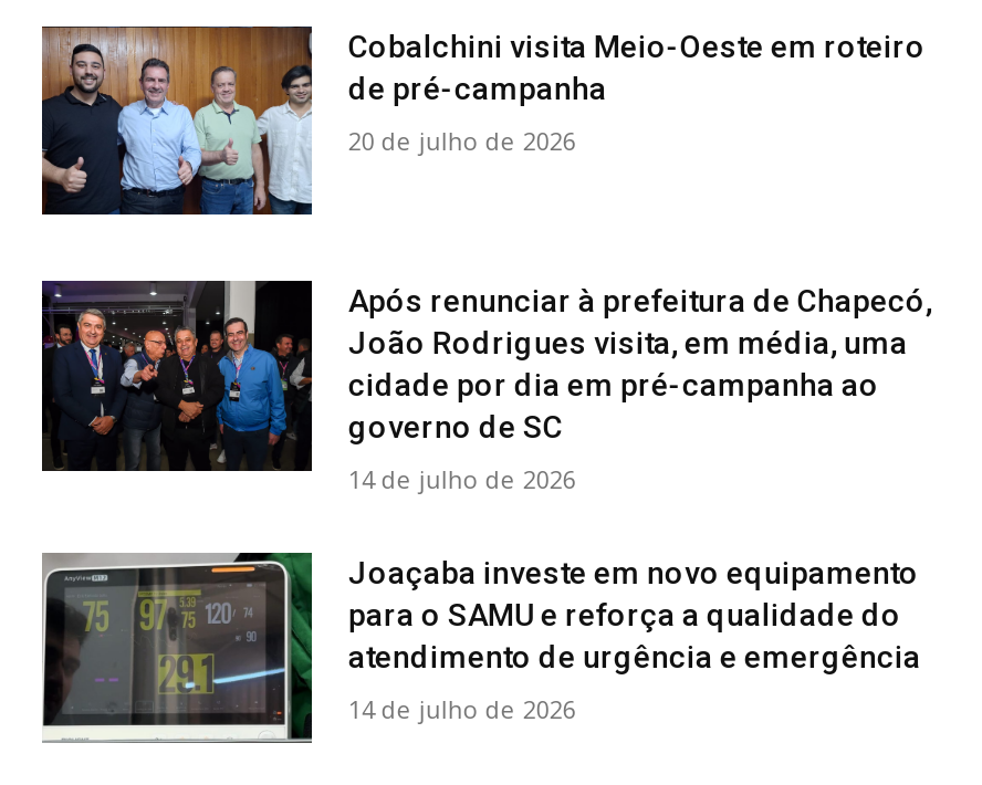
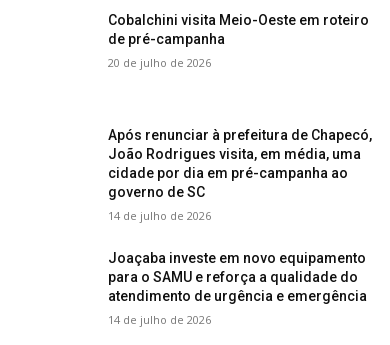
- [image]

- [image]

- [image]
